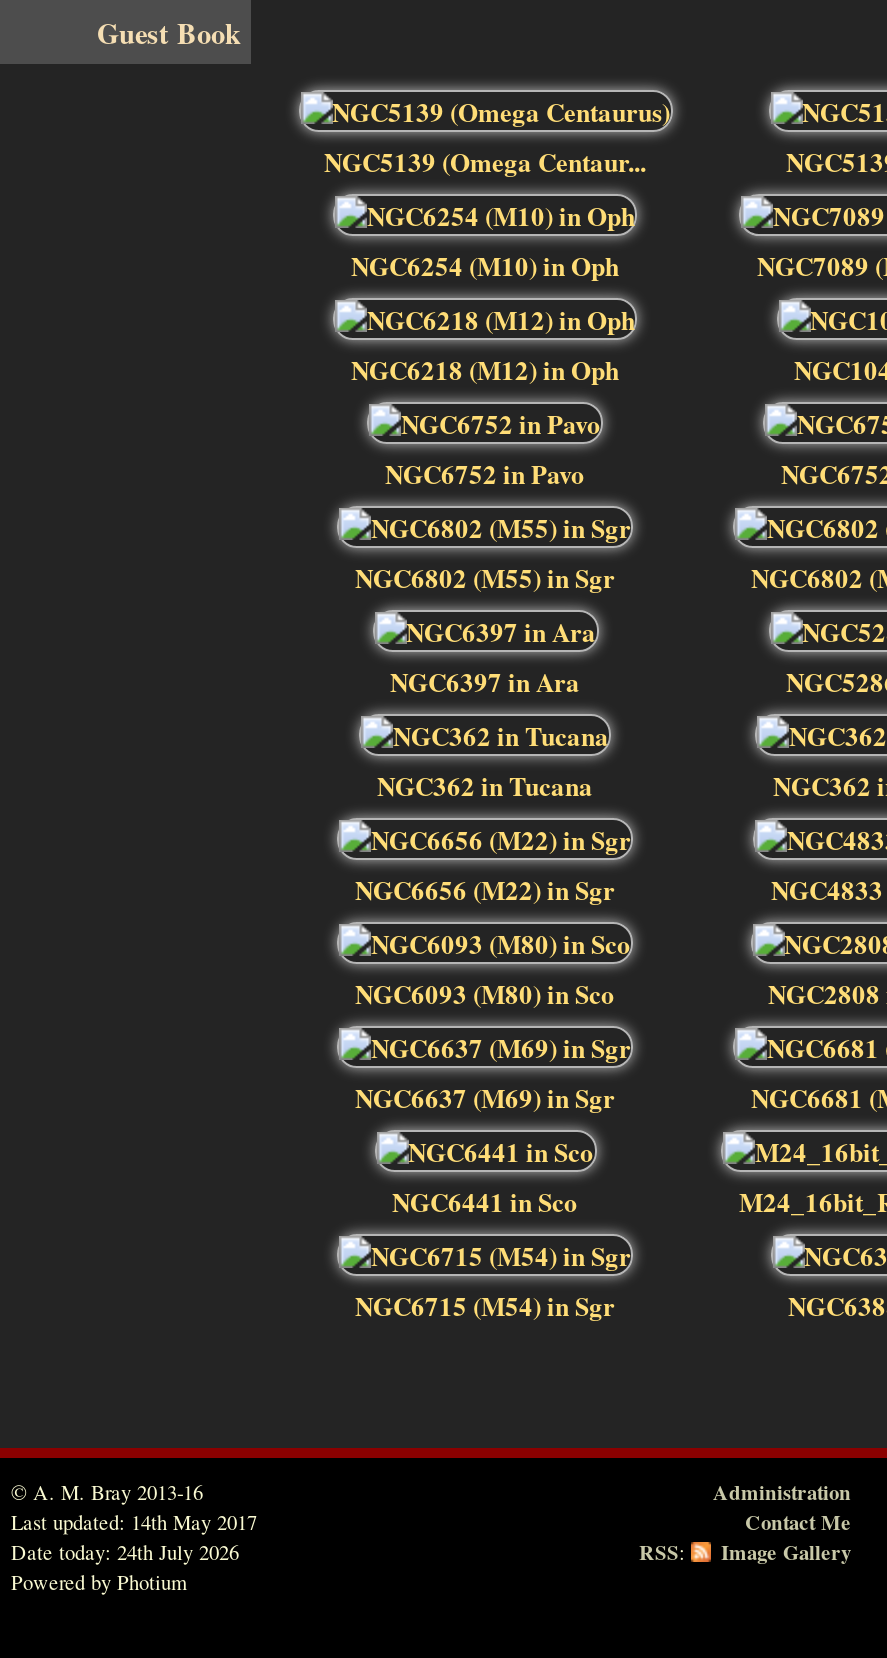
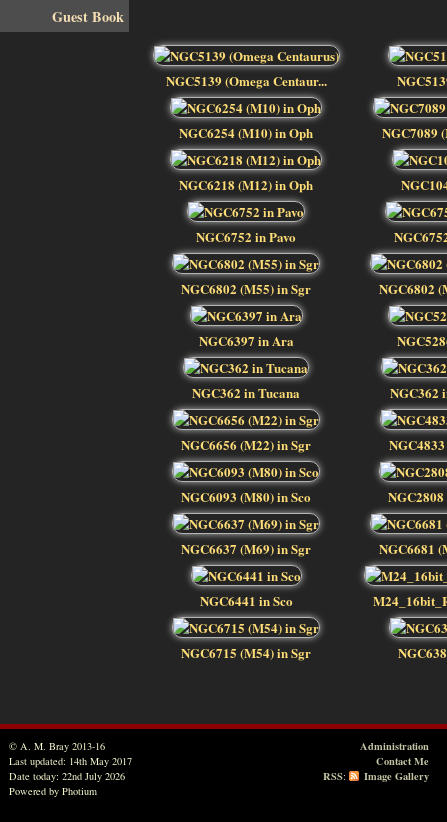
- Date today: 24th July 2026
+ Date today: 22nd July 2026
